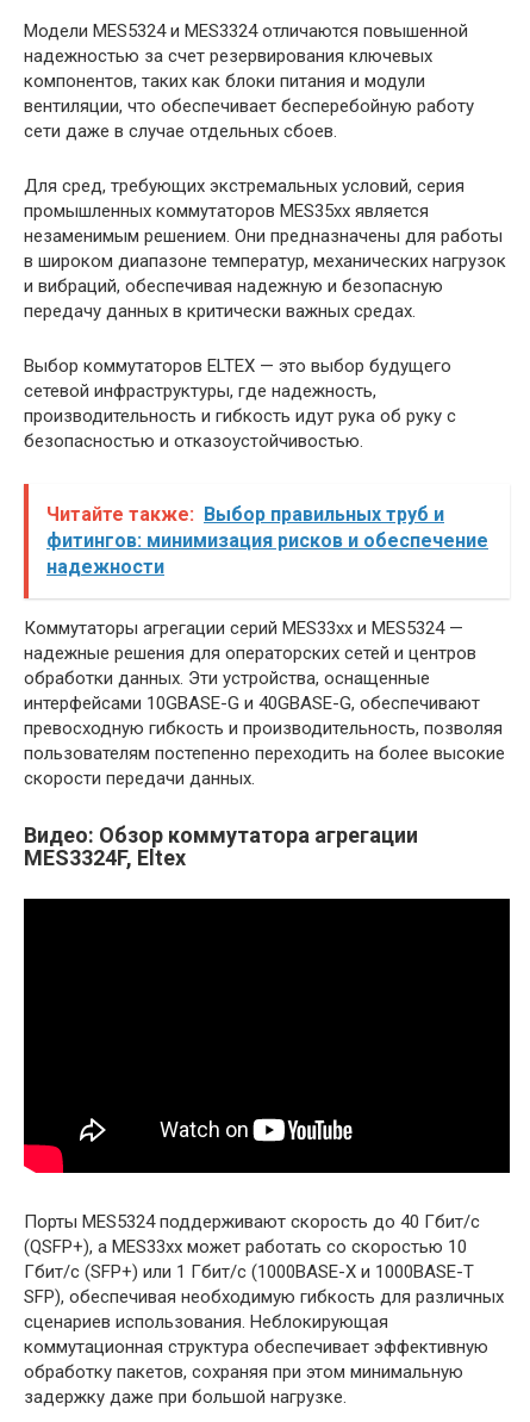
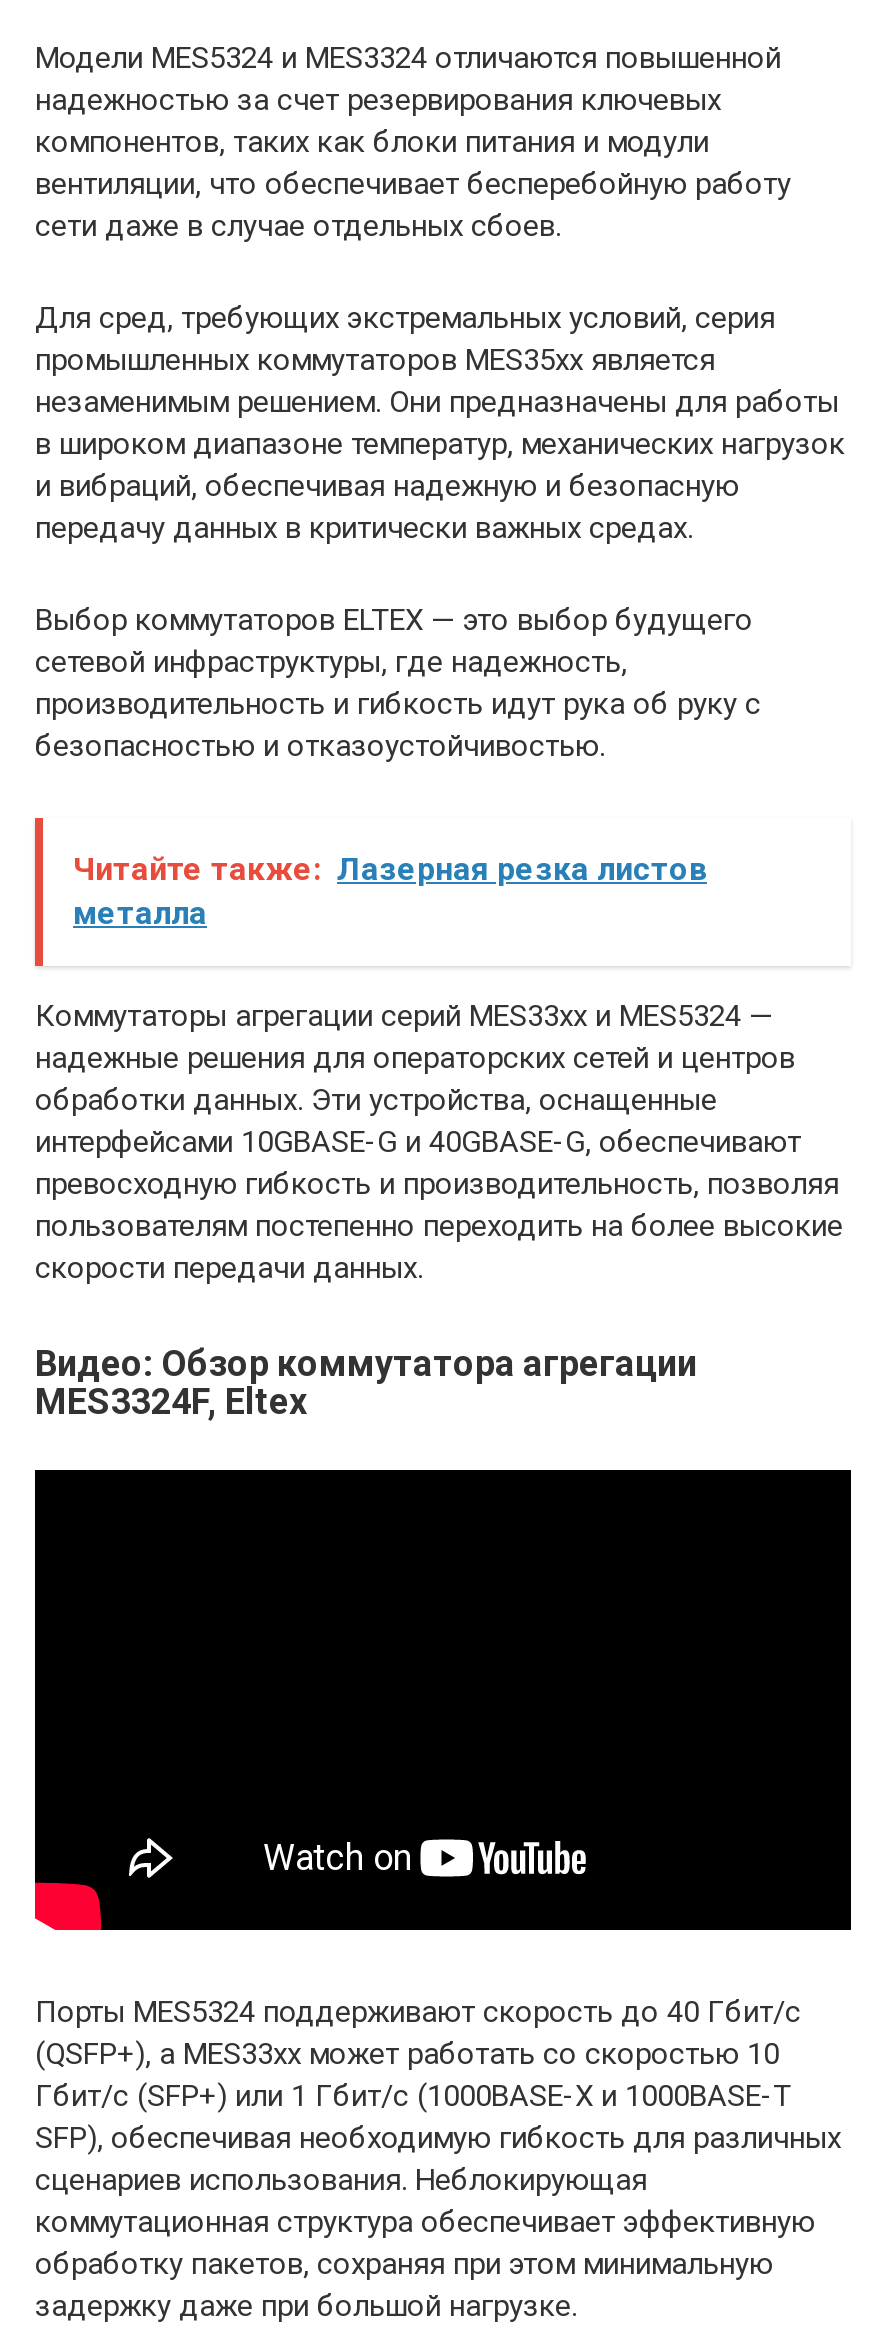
- Читайте также: Выбор правильных труб и
- фитингов: минимизация рисков и обеспечение
- надежности
+ Читайте также: Лазерная резка листов
+ металла
